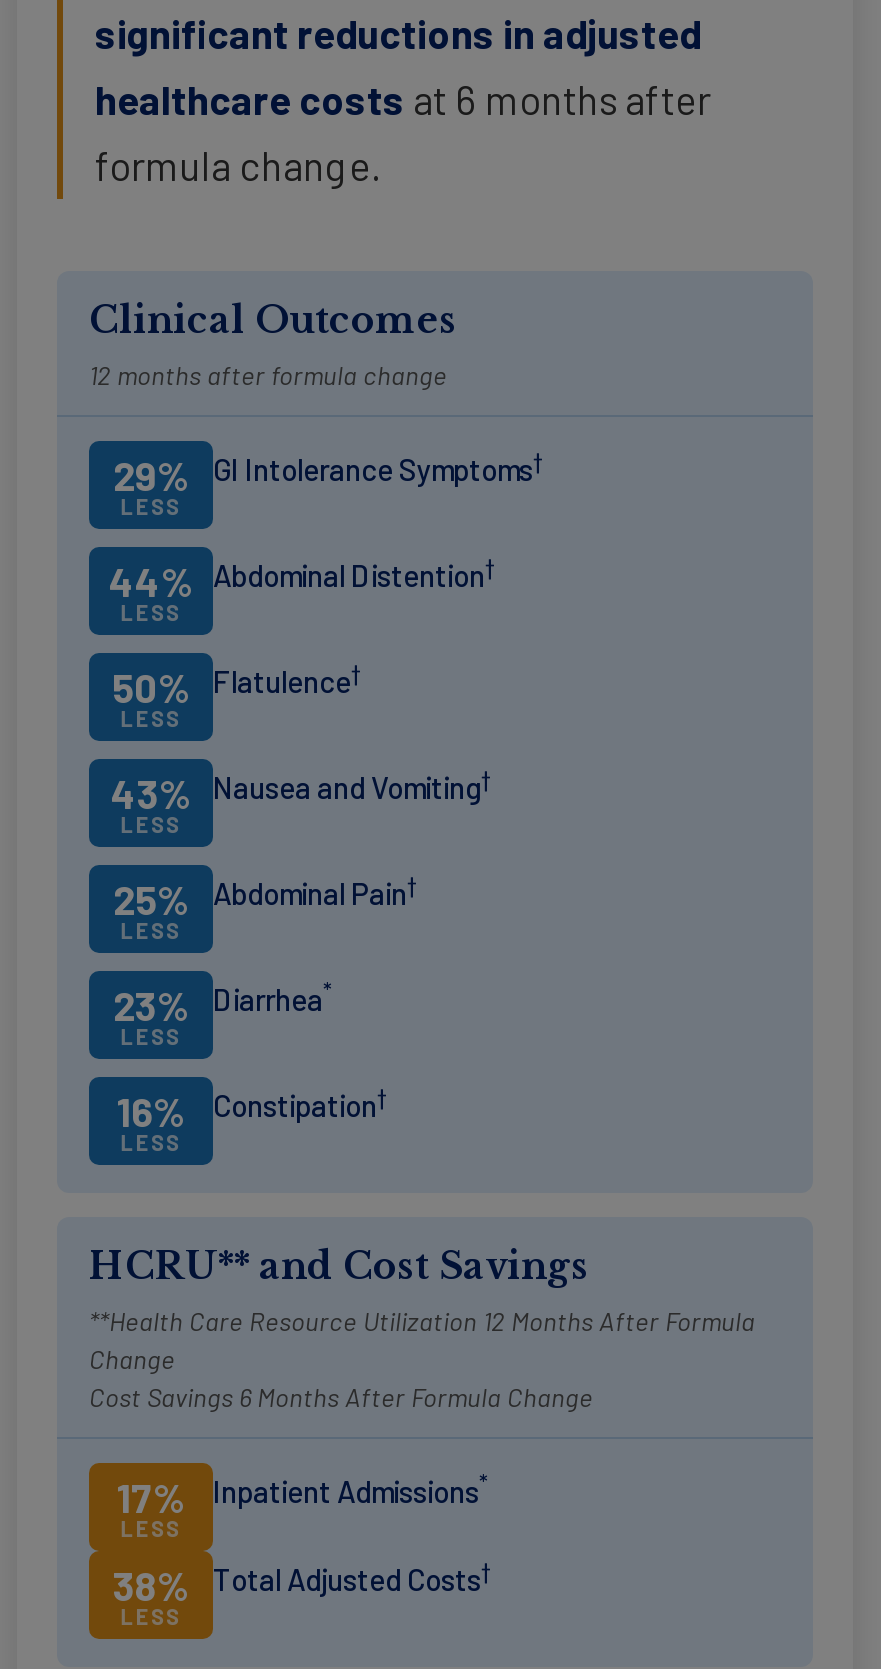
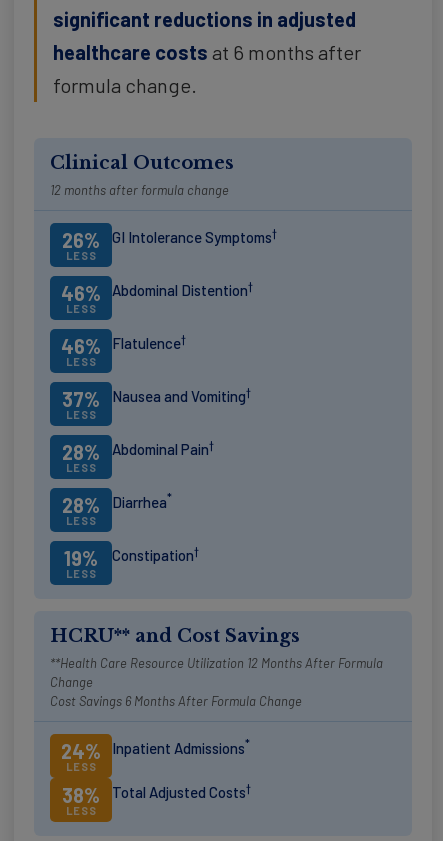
- 29% GI Intolerance Symptoms†
+ 26% GI Intolerance Symptoms†

- 44% Abdominal Distention†
+ 46% Abdominal Distention†

- 50% Flatulence†
+ 46% Flatulence†

- 43% Nausea and Vomiting†
+ 37% Nausea and Vomiting†

- 25% Abdominal Pain†
+ 28% Abdominal Pain†

- 23% Diarrhea*
+ 28% Diarrhea*

- 16% Constipation†
+ 19% Constipation†

- 17% Inpatient Admissions*
+ 24% Inpatient Admissions*
